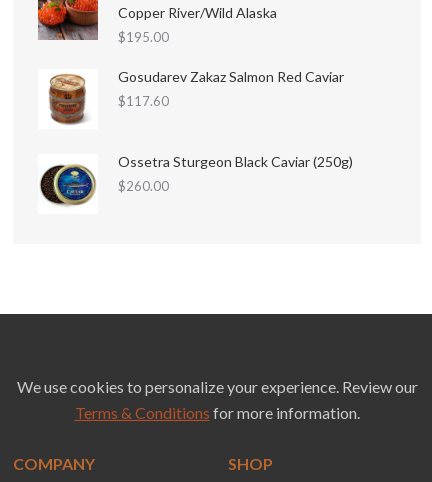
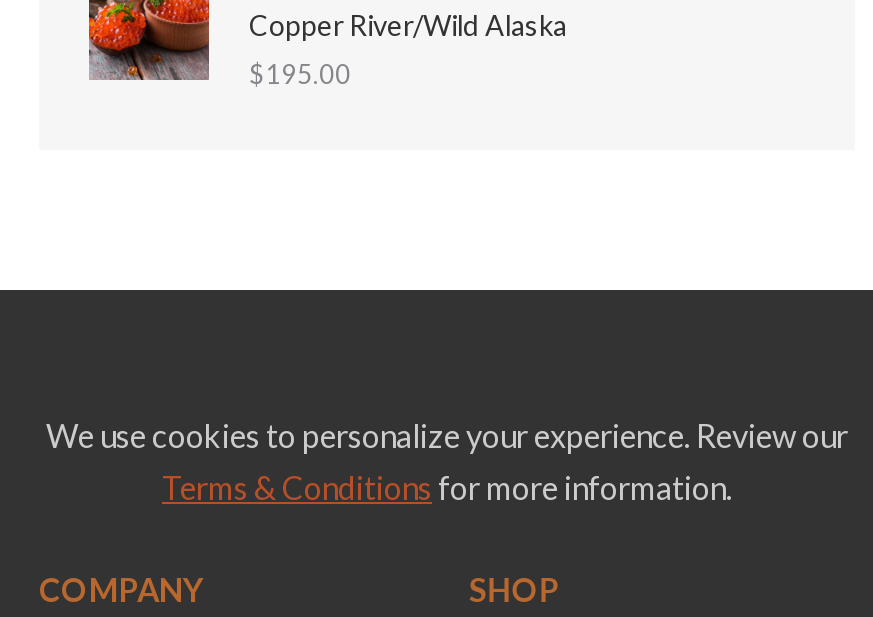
- [image]
- Gosudarev Zakaz Salmon Red Caviar
- $117.60

- [image]
- Ossetra Sturgeon Black Caviar (250g)
- $260.00
